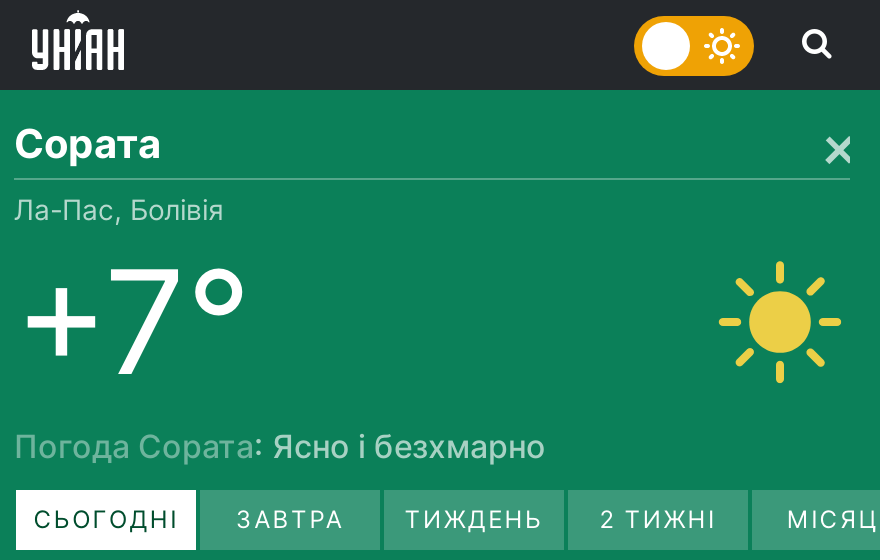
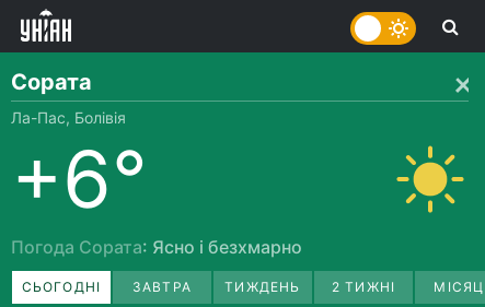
- +7°
+ +6°
